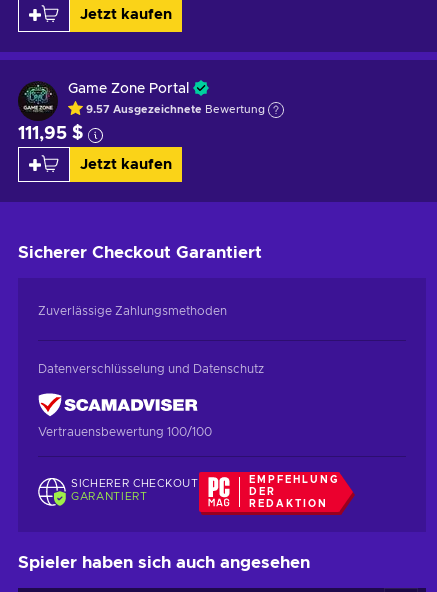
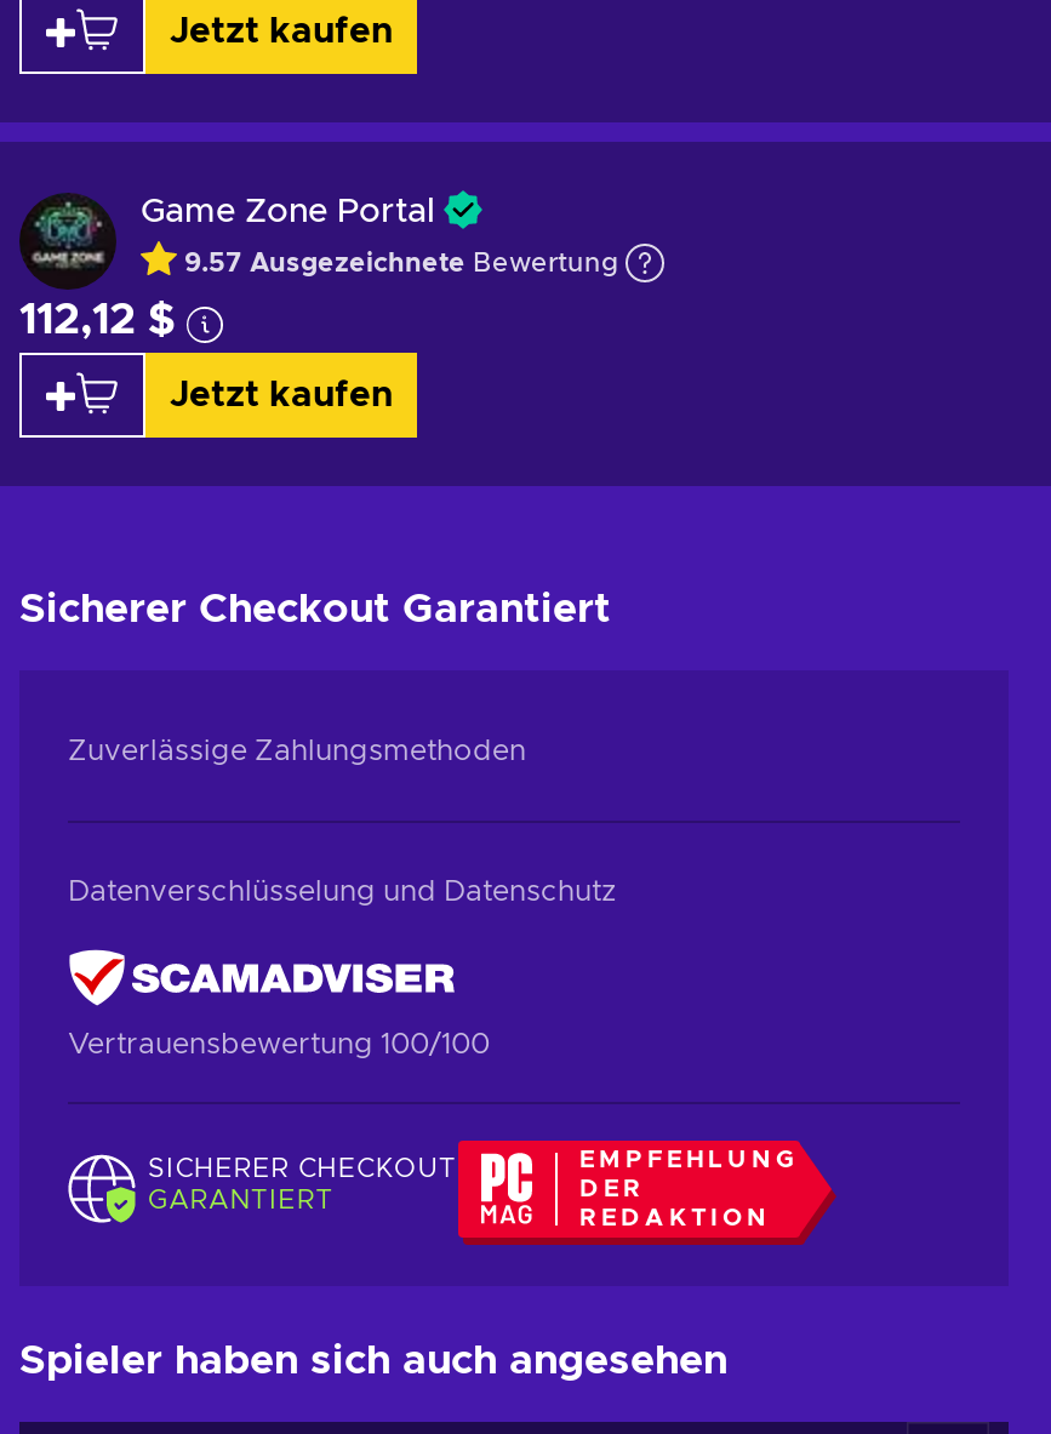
- 111,95 $
+ 112,12 $
